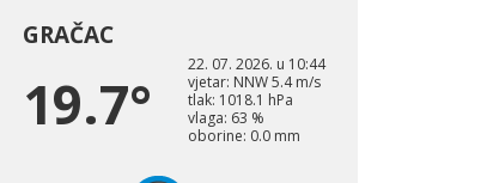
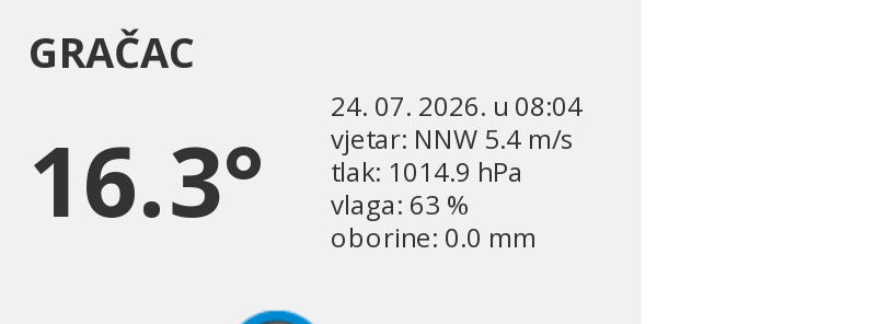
- 22. 07. 2026. u 10:44
+ 24. 07. 2026. u 08:04

- 19.7°
+ 16.3°

- tlak: 1018.1 hPa
+ tlak: 1014.9 hPa
